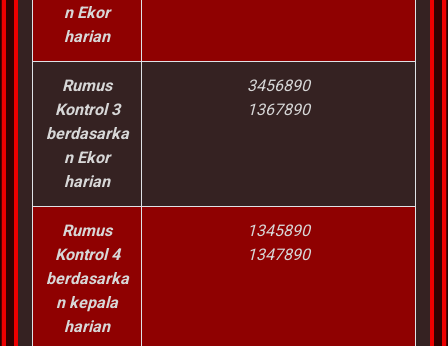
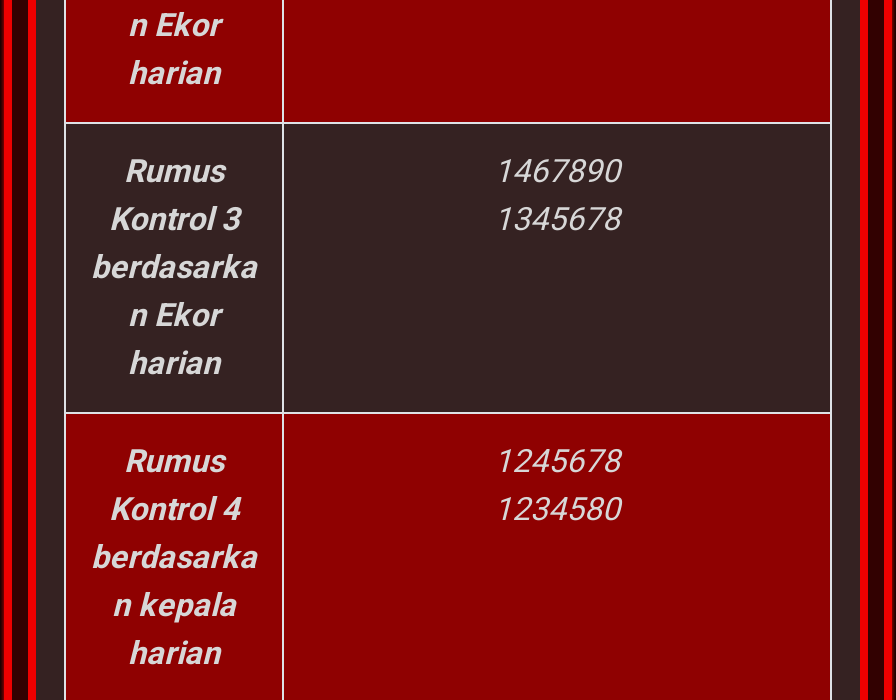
- 3456890
+ 1467890

- 1367890
+ 1345678

- 1345890
+ 1245678

- 1347890
+ 1234580
